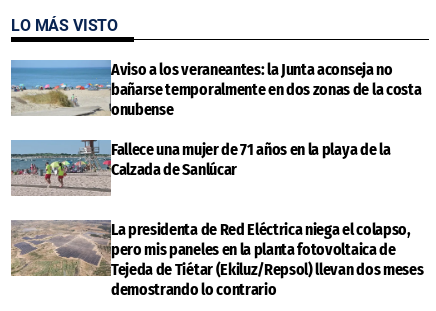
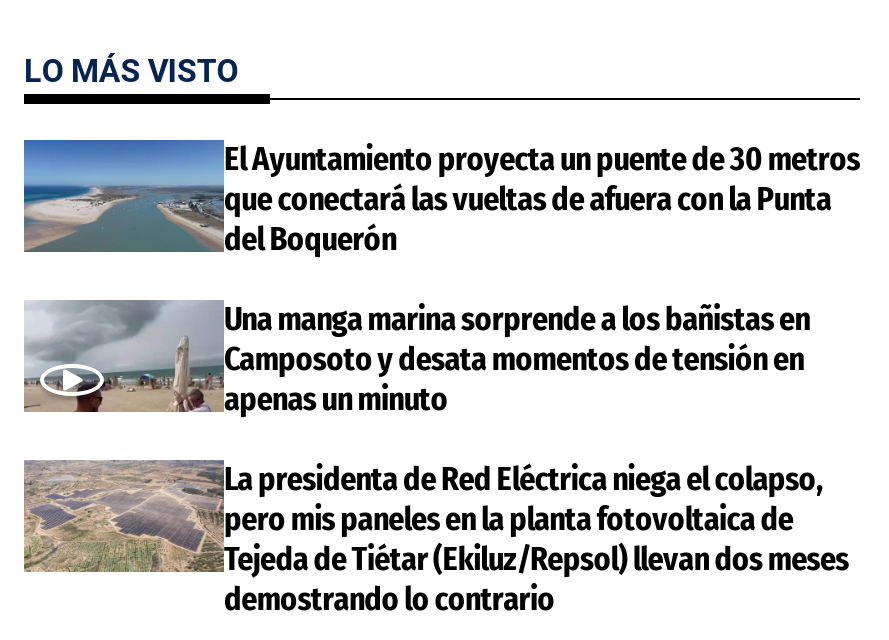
- [image]
- Aviso a los veraneantes: la Junta aconseja no
- bañarse temporalmente en dos zonas de la costa
- onubense
+ [image]
+ El Ayuntamiento proyecta un puente de 30 metros
+ que conectará las vueltas de afuera con la Punta
+ del Boquerón

- [image]
- Fallece una mujer de 71 años en la playa de la
- Calzada de Sanlúcar
+ [image]
+ Una manga marina sorprende a los bañistas en
+ Camposoto y desata momentos de tensión en
+ apenas un minuto
